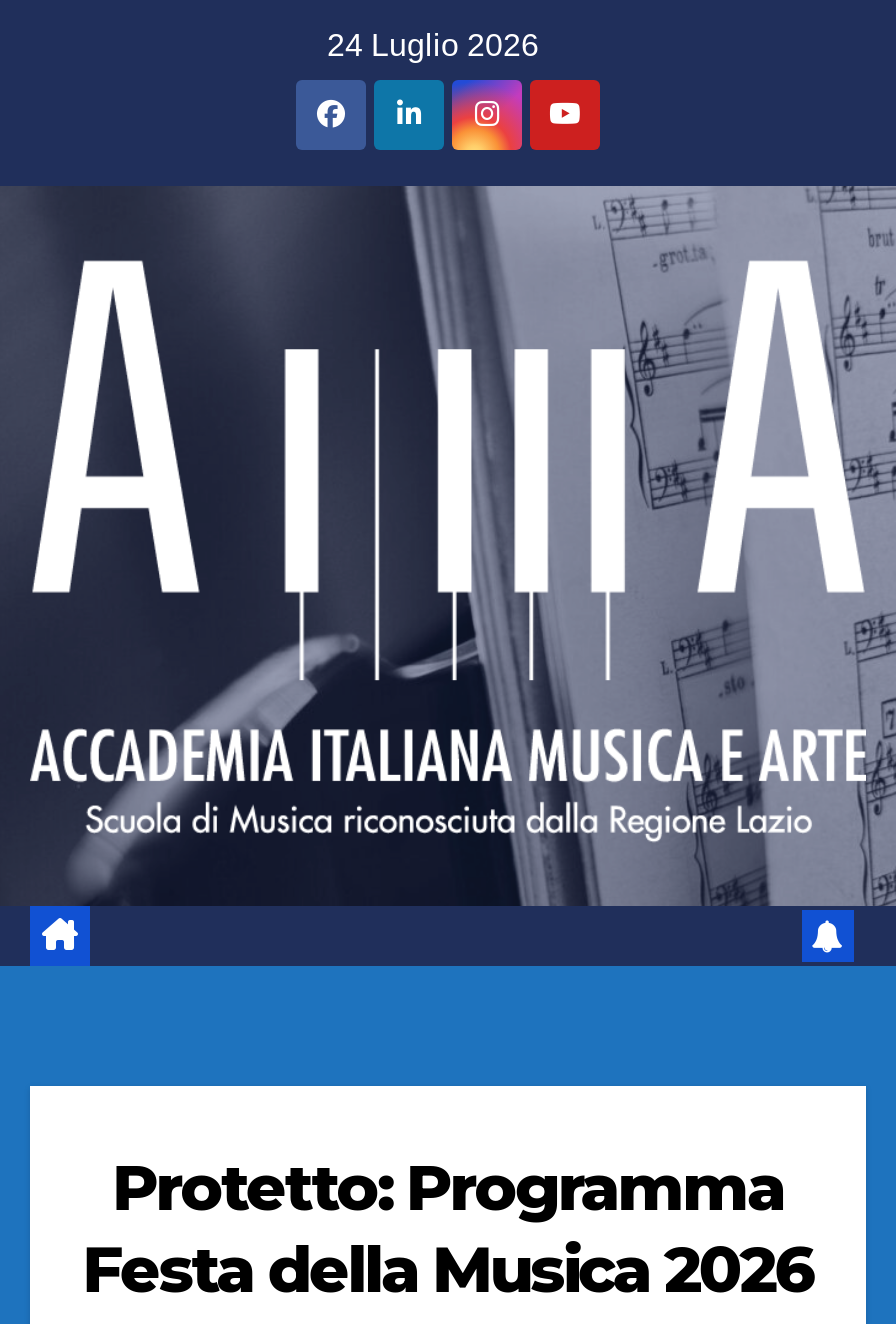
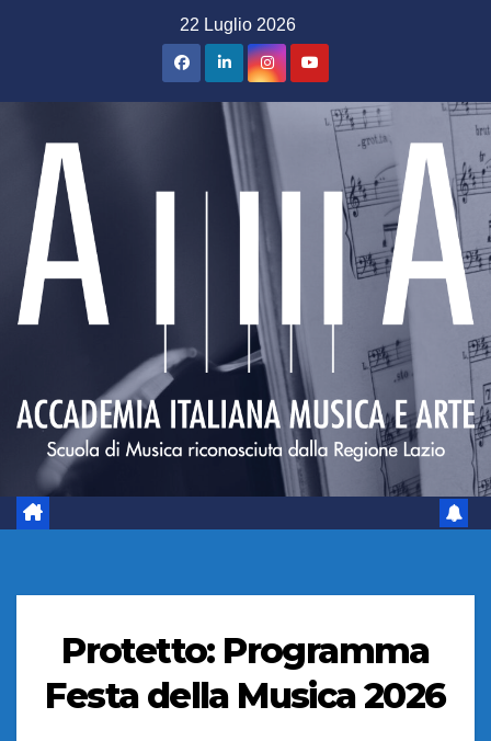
- 24 Luglio 2026
+ 22 Luglio 2026
